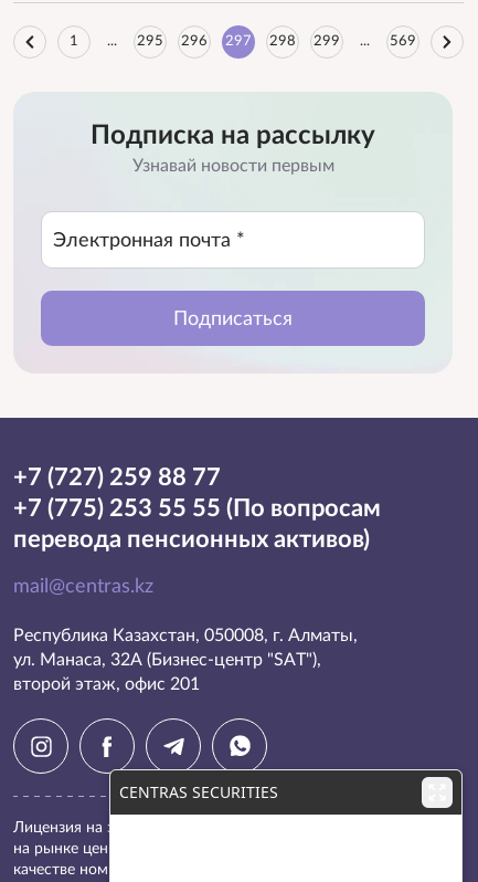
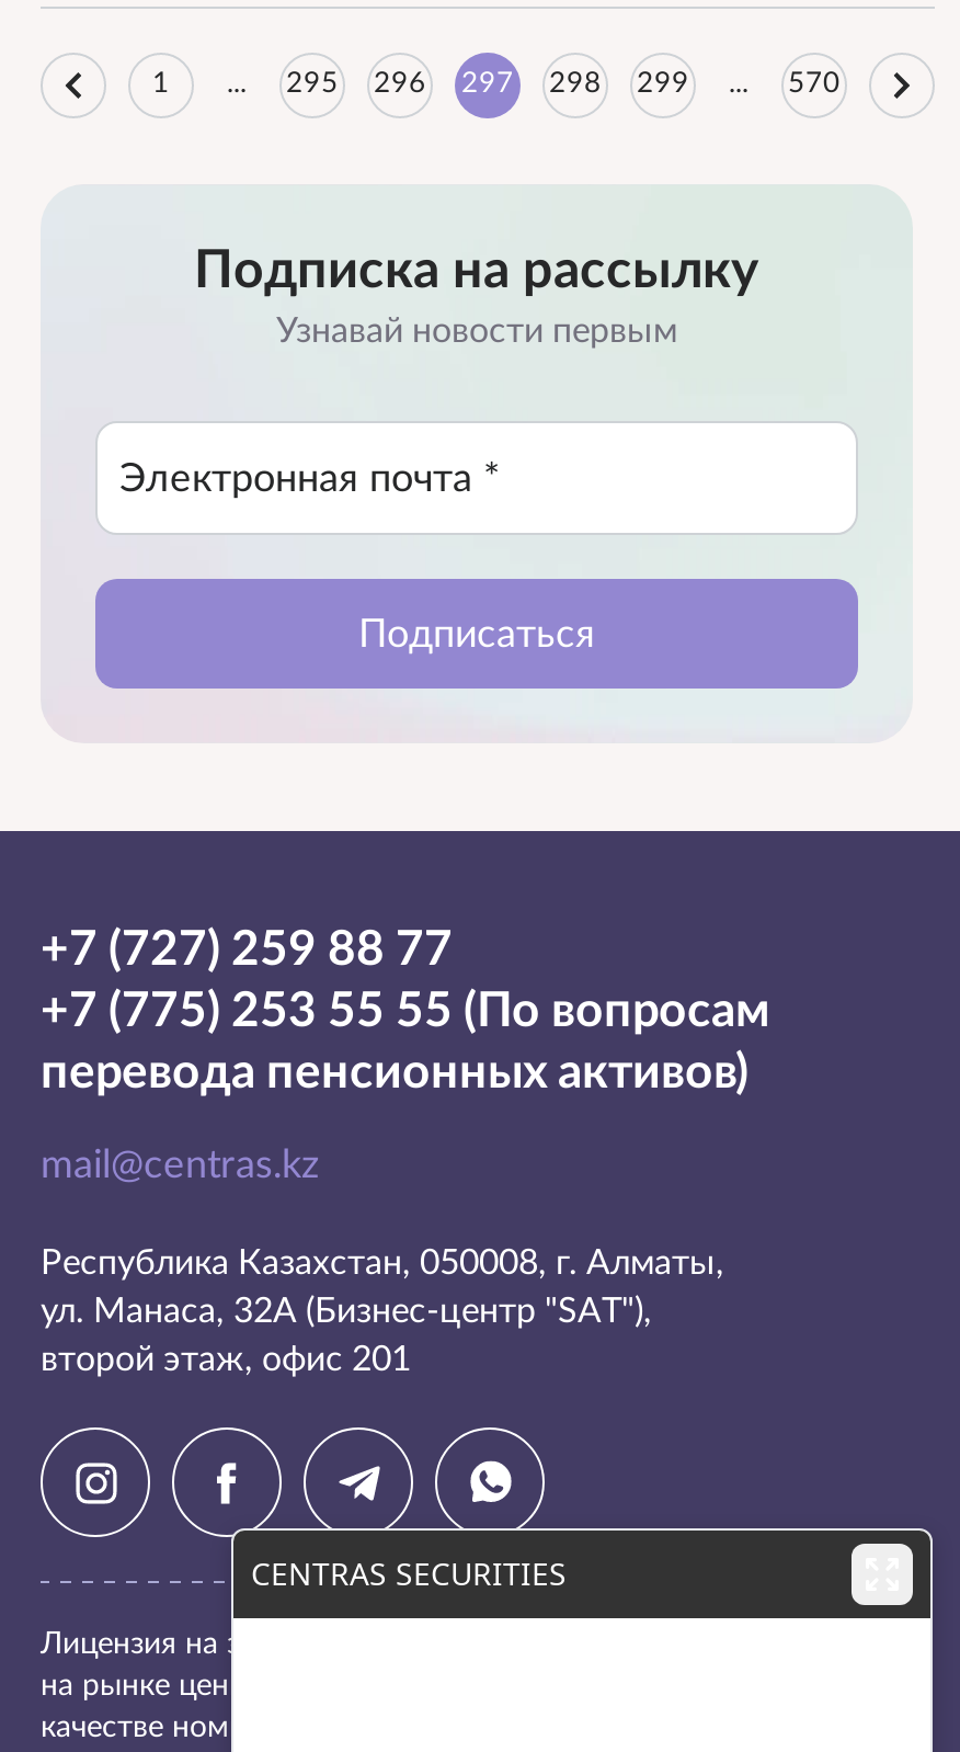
- 569
+ 570
